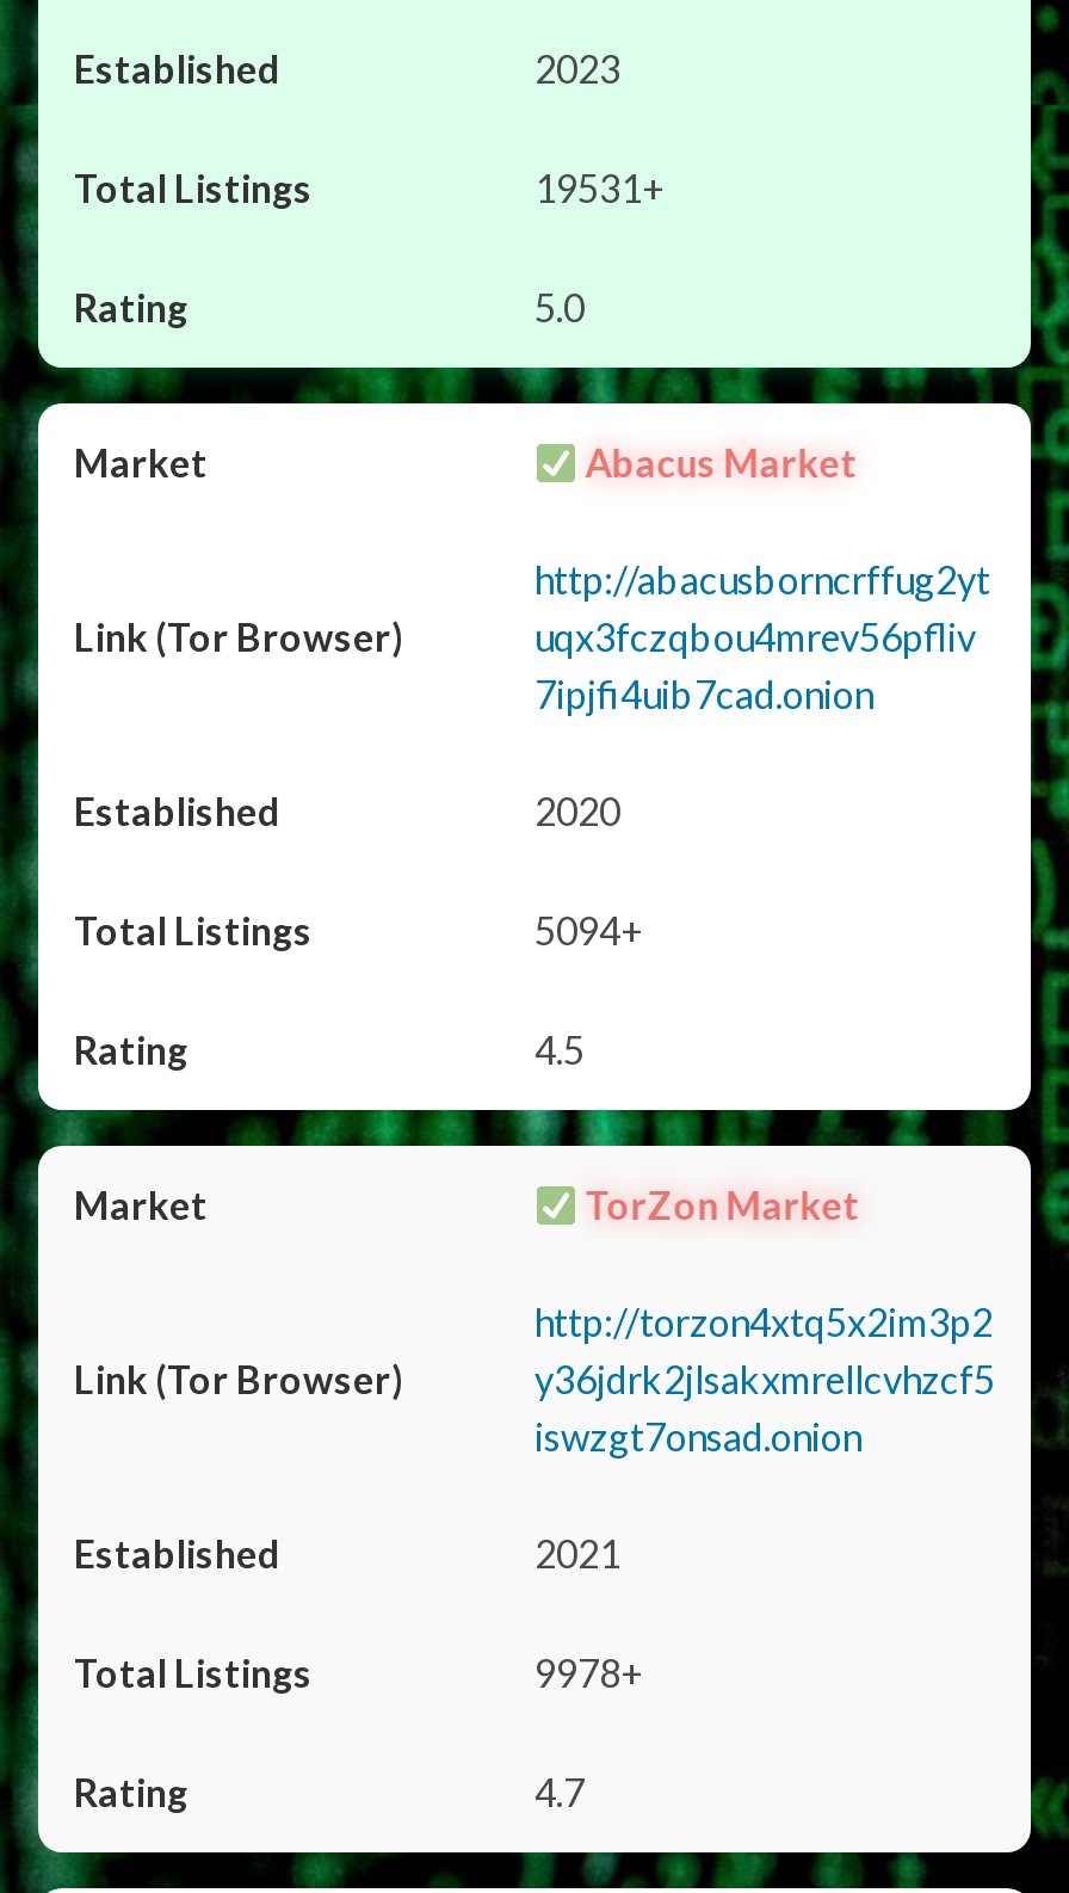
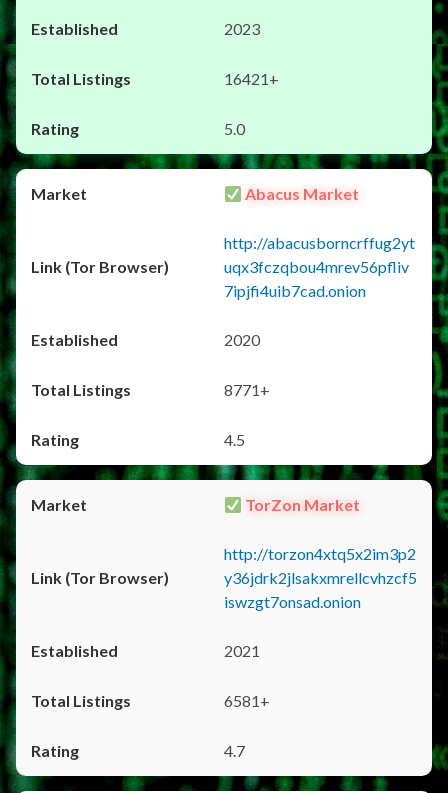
- 19531+
+ 16421+

- 5094+
+ 8771+

- 9978+
+ 6581+
